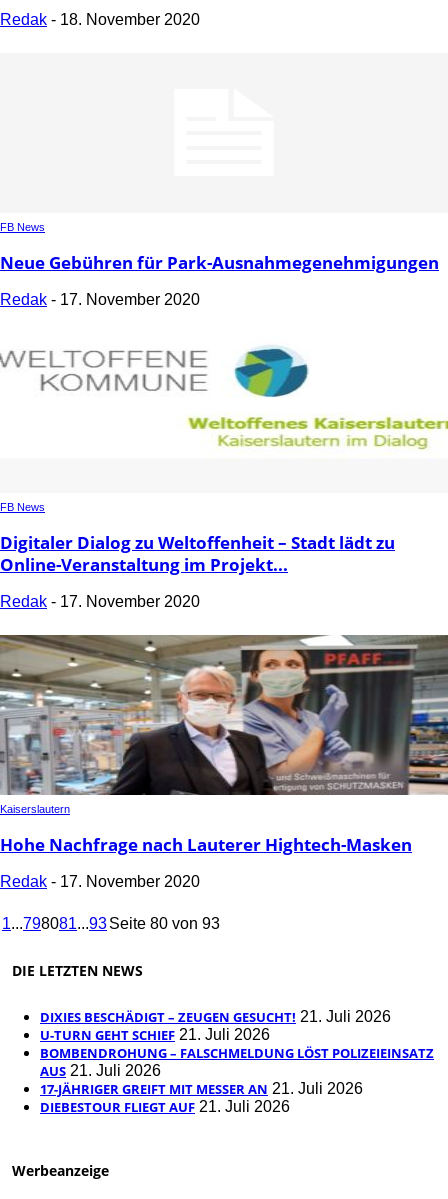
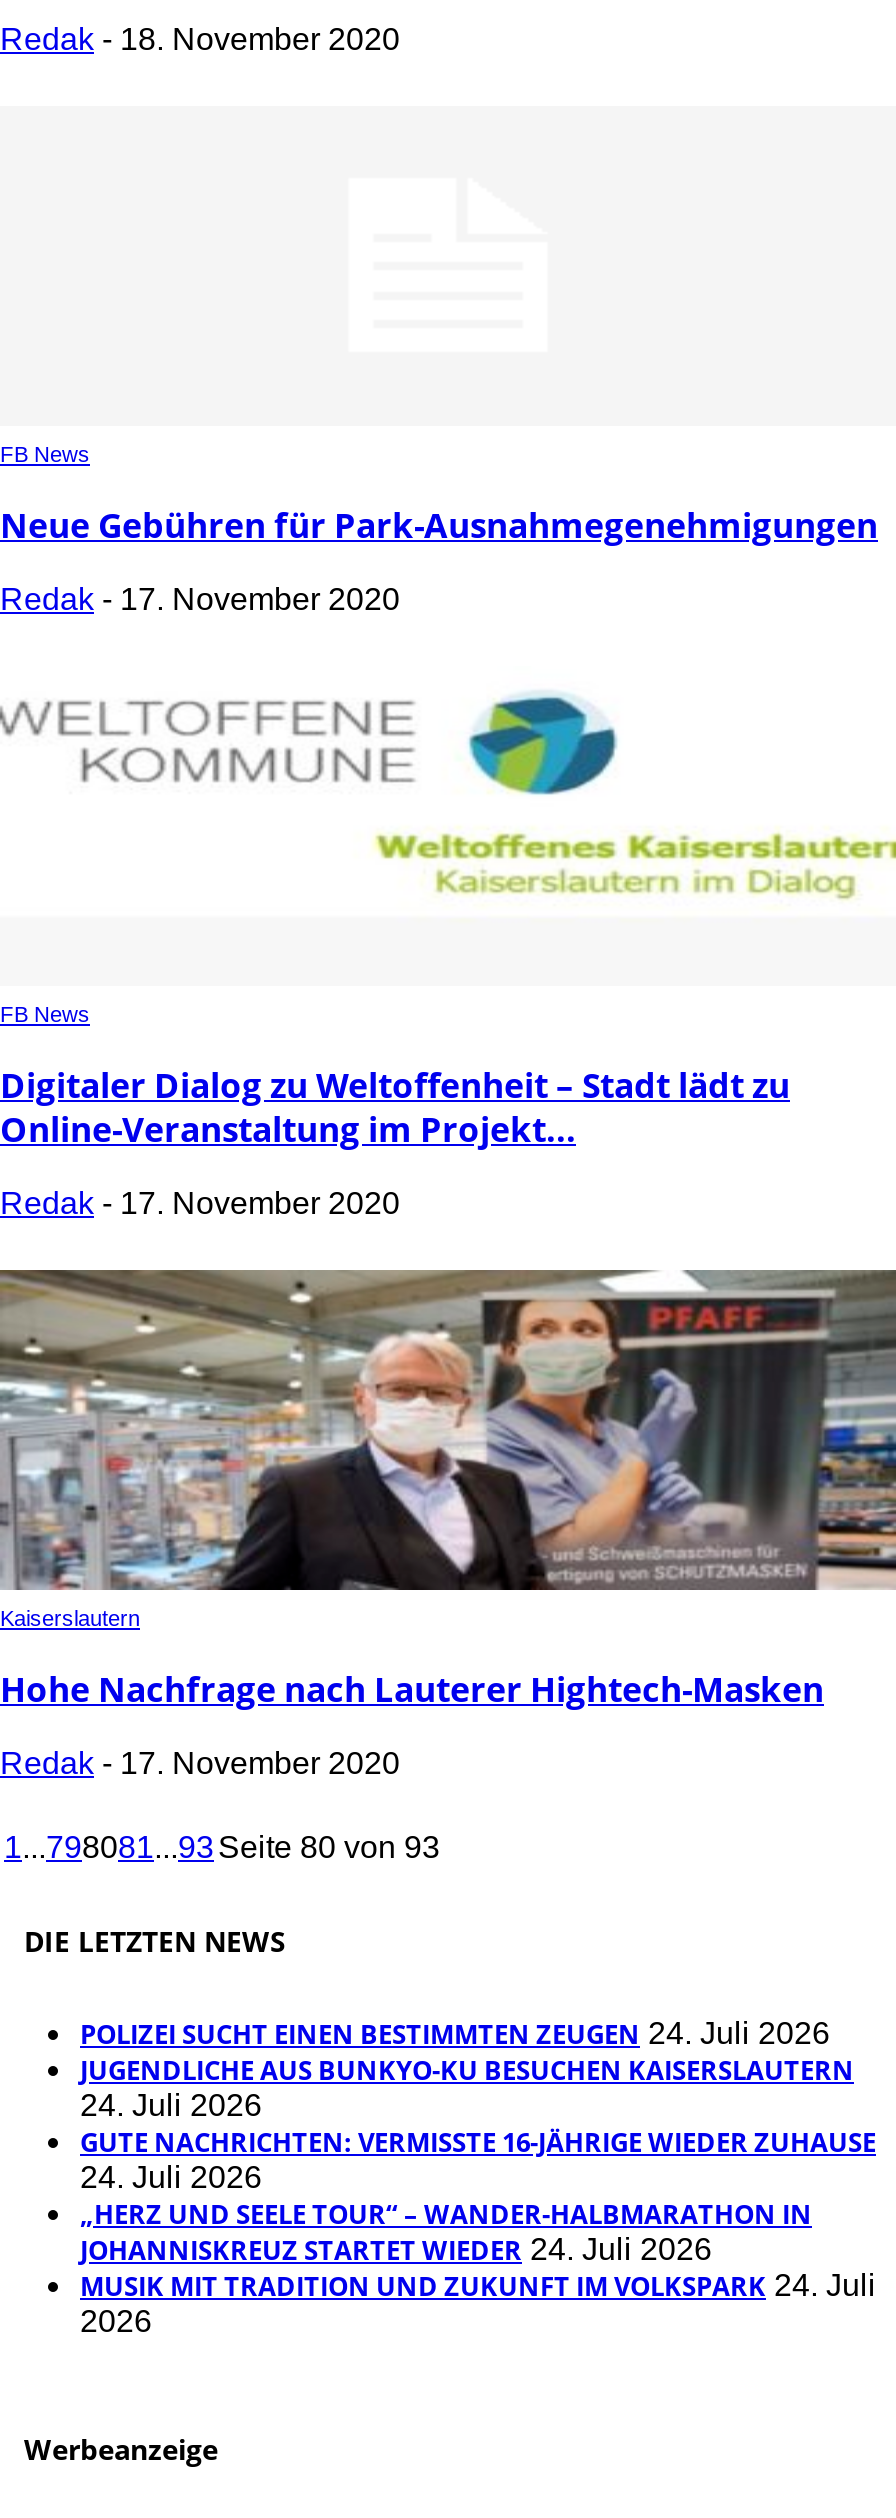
- DIXIES BESCHÄDIGT – ZEUGEN GESUCHT! 21. Juli 2026
- U-TURN GEHT SCHIEF 21. Juli 2026
- BOMBENDROHUNG – FALSCHMELDUNG LÖST POLIZEIEINSATZ
- AUS 21. Juli 2026
- 17-JÄHRIGER GREIFT MIT MESSER AN 21. Juli 2026
- DIEBESTOUR FLIEGT AUF 21. Juli 2026
+ POLIZEI SUCHT EINEN BESTIMMTEN ZEUGEN 24. Juli 2026
+ JUGENDLICHE AUS BUNKYO-KU BESUCHEN KAISERSLAUTERN
+ 24. Juli 2026
+ GUTE NACHRICHTEN: VERMISSTE 16-JÄHRIGE WIEDER ZUHAUSE
+ 24. Juli 2026
+ „HERZ UND SEELE TOUR“ – WANDER-HALBMARATHON IN
+ JOHANNISKREUZ STARTET WIEDER 24. Juli 2026
+ MUSIK MIT TRADITION UND ZUKUNFT IM VOLKSPARK 24. Juli
+ 2026
